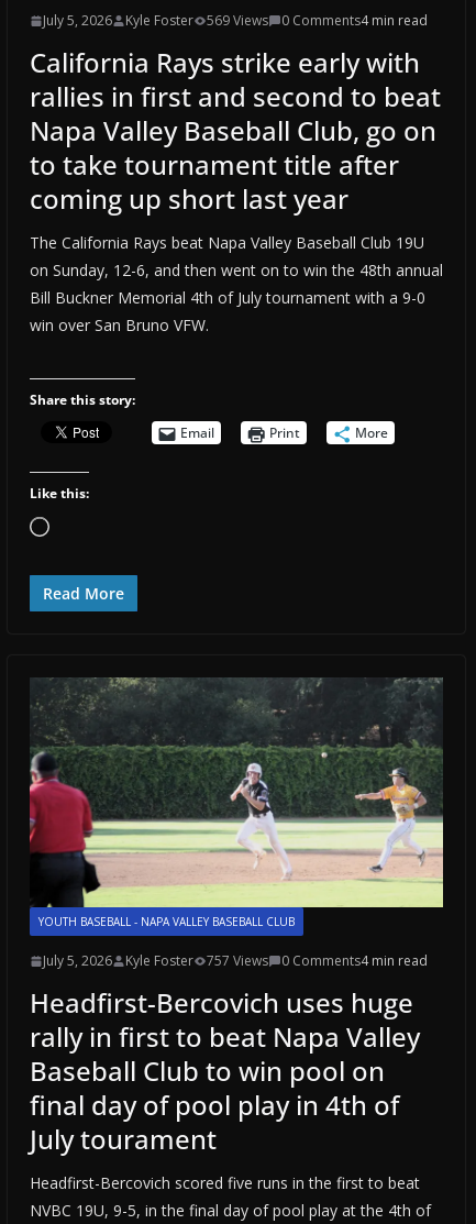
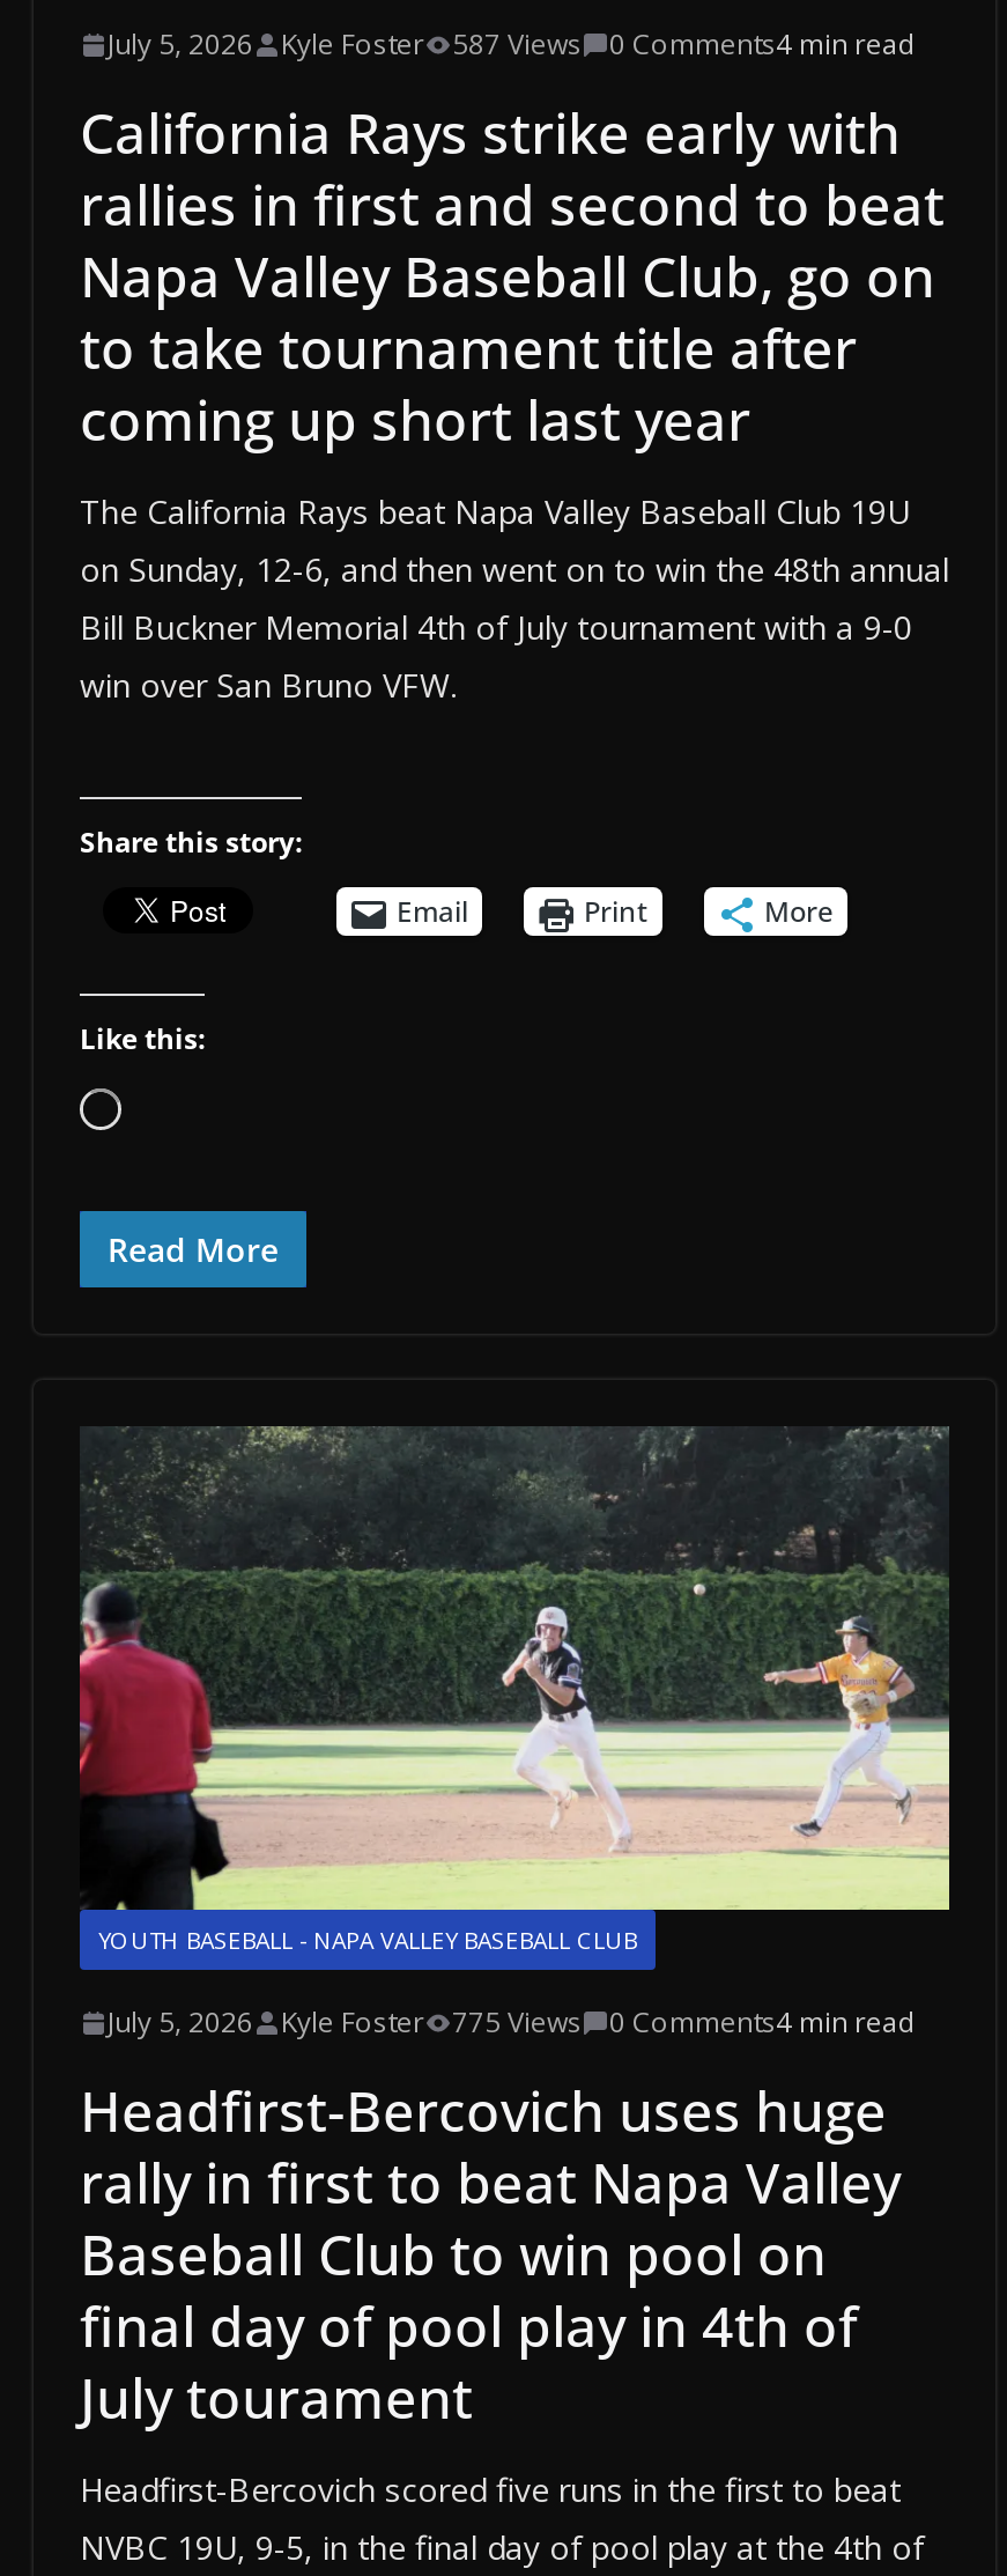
- July 5, 2026 Kyle Foster 569 Views 0 Comments4 min read
+ July 5, 2026 Kyle Foster 587 Views 0 Comments4 min read

- July 5, 2026 Kyle Foster 757 Views 0 Comments4 min read
+ July 5, 2026 Kyle Foster 775 Views 0 Comments4 min read
